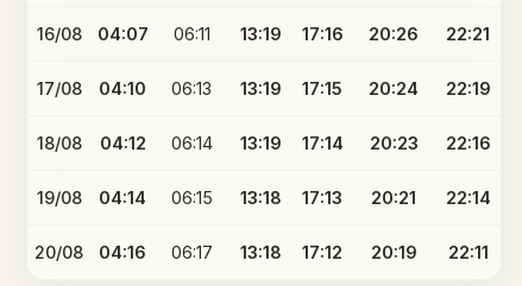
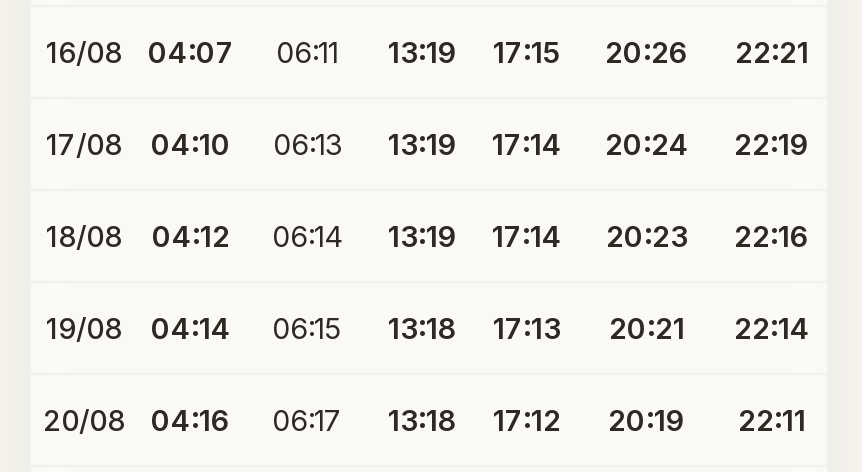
- 16/08 04:07 06:11 13:19 17:16 20:26 22:21
+ 16/08 04:07 06:11 13:19 17:15 20:26 22:21

- 17/08 04:10 06:13 13:19 17:15 20:24 22:19
+ 17/08 04:10 06:13 13:19 17:14 20:24 22:19
